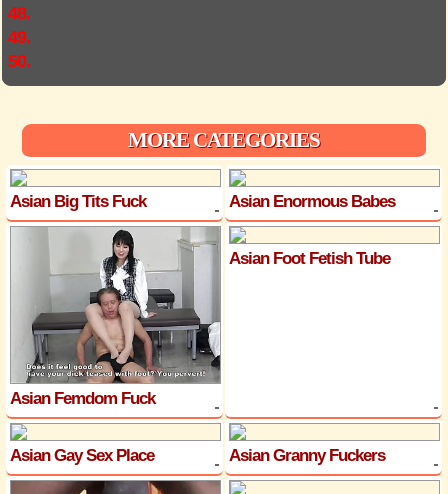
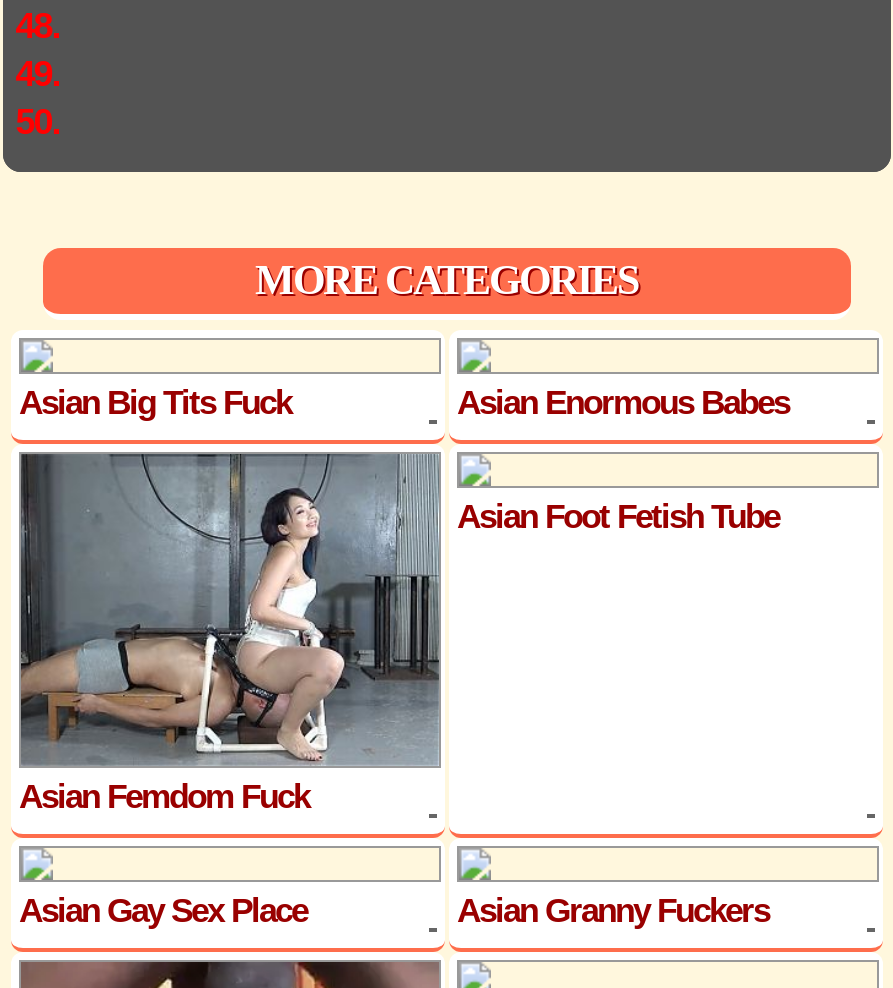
- [image]
+ [image]
